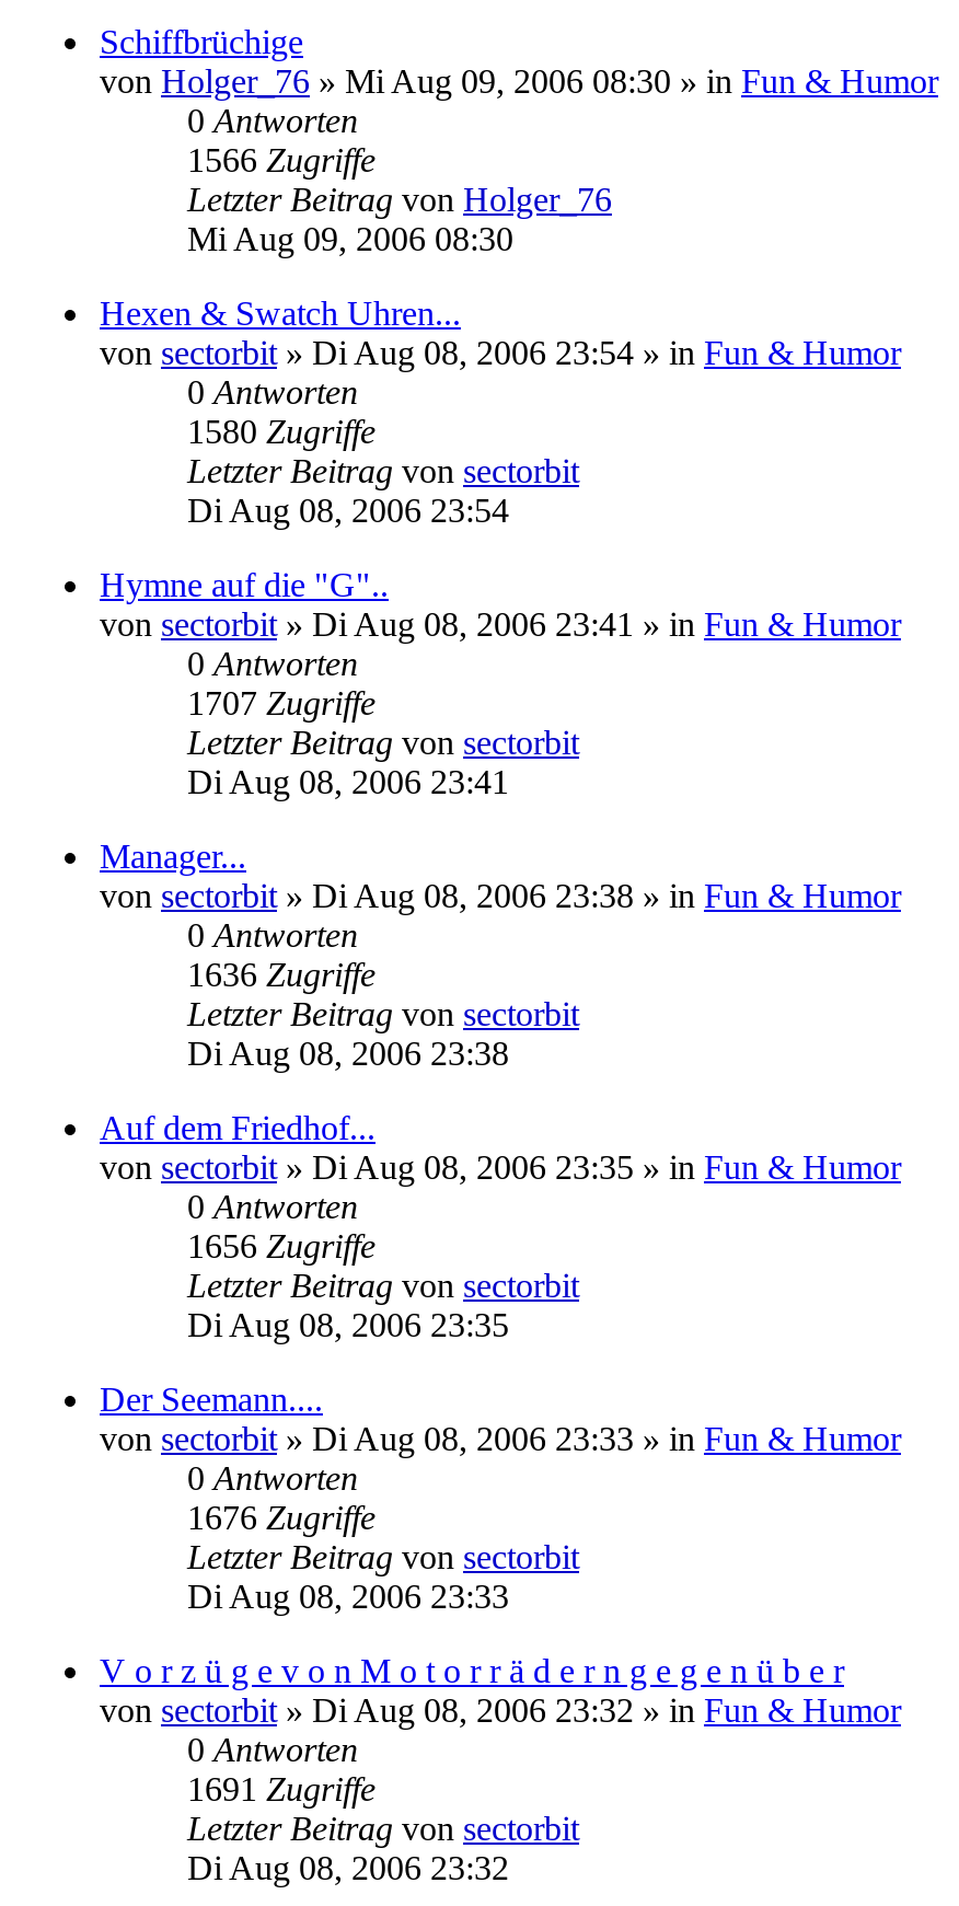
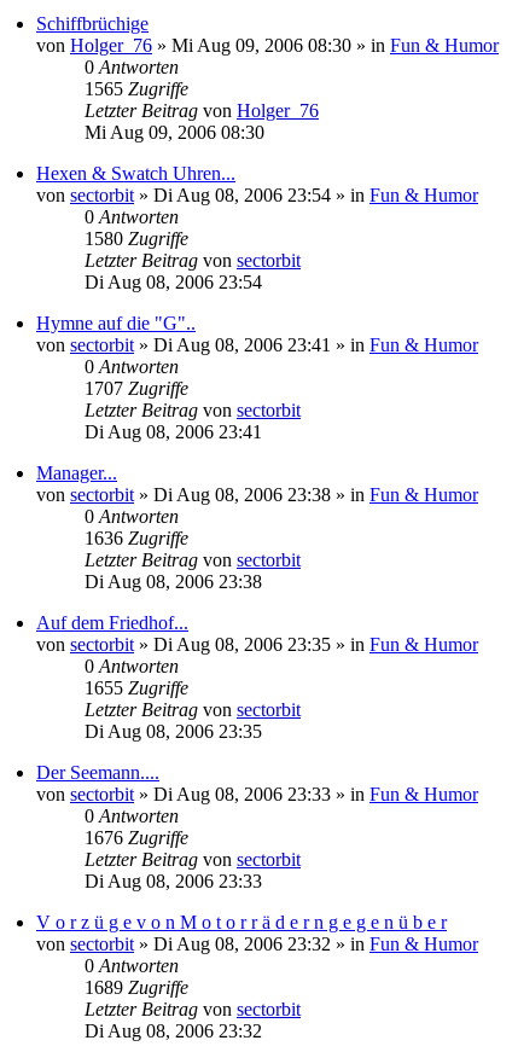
- 1566 Zugriffe
+ 1565 Zugriffe

- 1656 Zugriffe
+ 1655 Zugriffe

- 1691 Zugriffe
+ 1689 Zugriffe
